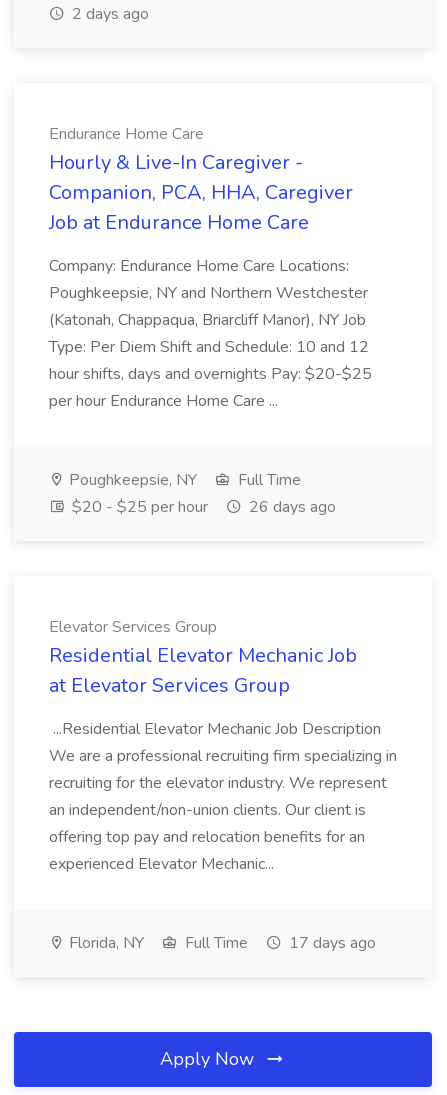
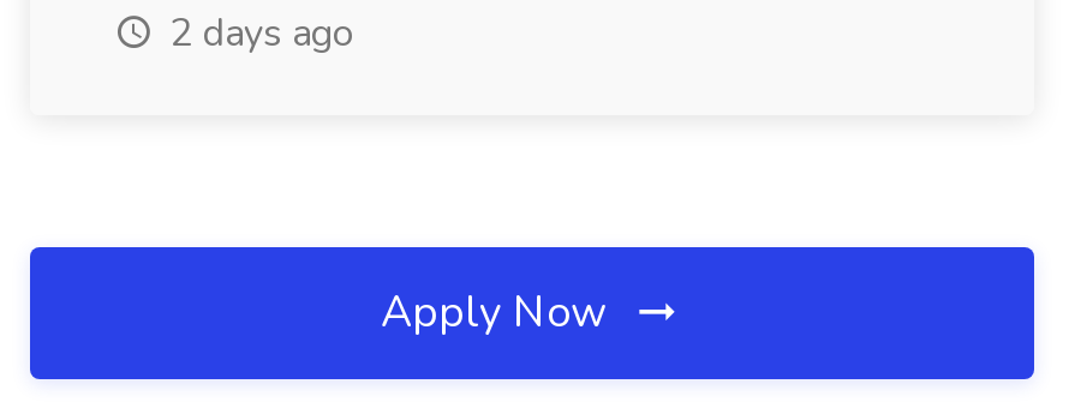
- Endurance Home Care
- Hourly & Live-In Caregiver -
- Companion, PCA, HHA, Caregiver
- Job at Endurance Home Care
- Company: Endurance Home Care Locations:
- Poughkeepsie, NY and Northern Westchester
- (Katonah, Chappaqua, Briarcliff Manor), NY Job
- Type: Per Diem Shift and Schedule: 10 and 12
- hour shifts, days and overnights Pay: $20-$25
- per hour Endurance Home Care ...

- Poughkeepsie, NY
- Full Time
- $20 - $25 per hour
- 26 days ago

- Elevator Services Group
- Residential Elevator Mechanic Job
- at Elevator Services Group
- ...Residential Elevator Mechanic Job Description
- We are a professional recruiting firm specializing in
- recruiting for the elevator industry. We represent
- an independent/non-union clients. Our client is
- offering top pay and relocation benefits for an
- experienced Elevator Mechanic...

- Florida, NY
- Full Time
- 17 days ago
